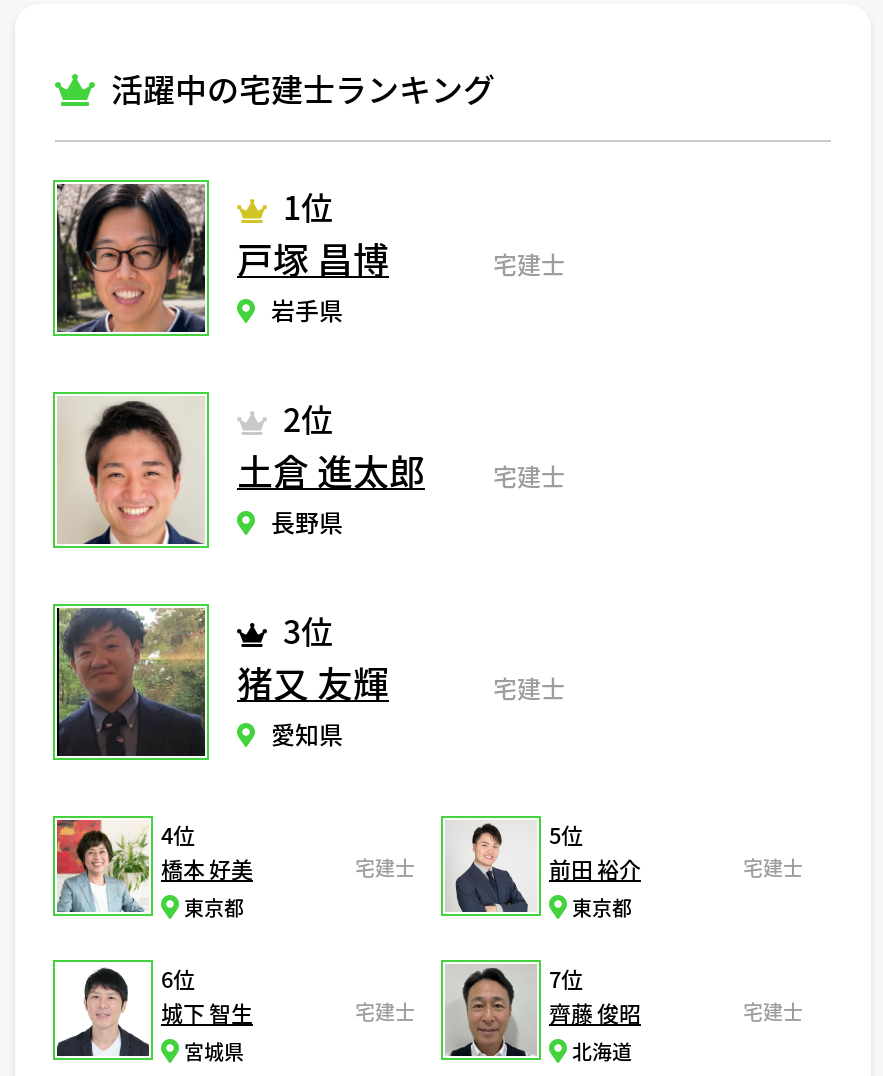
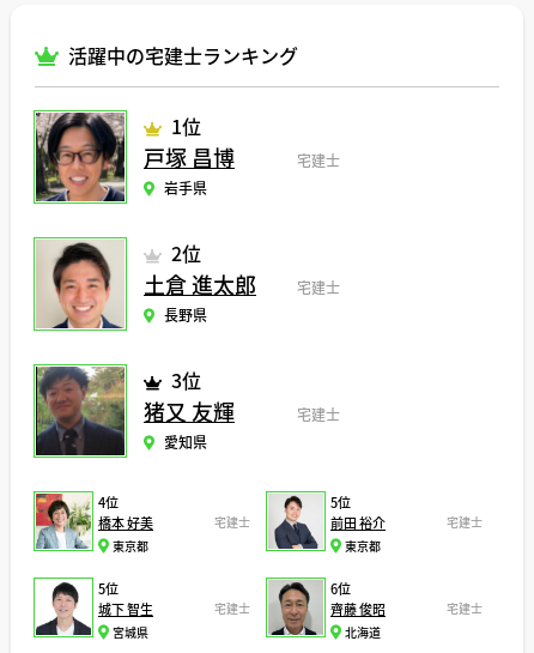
- 6位
+ 5位

- 7位
+ 6位
